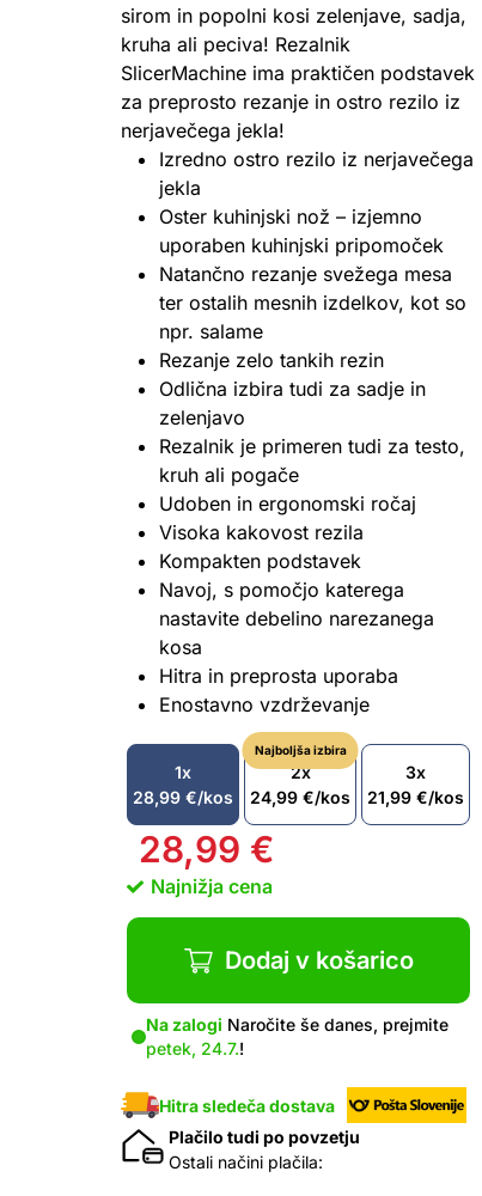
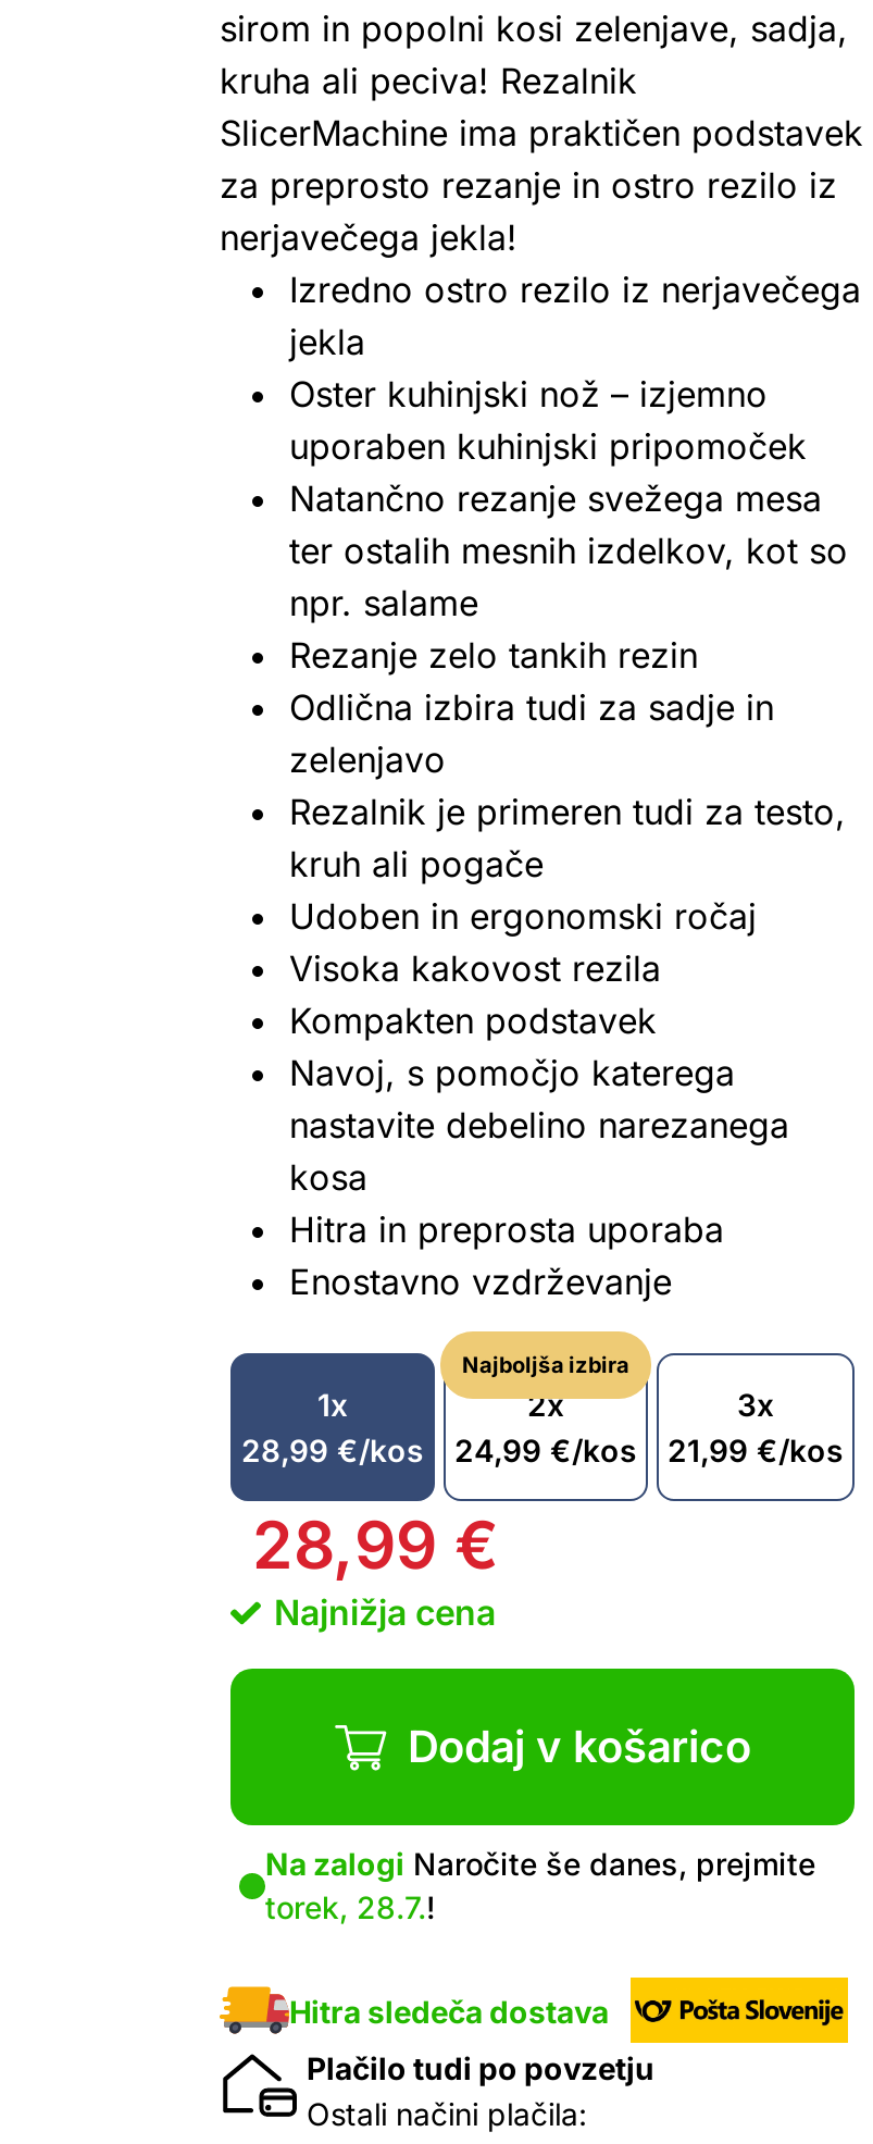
- petek, 24.7.!
+ torek, 28.7.!
